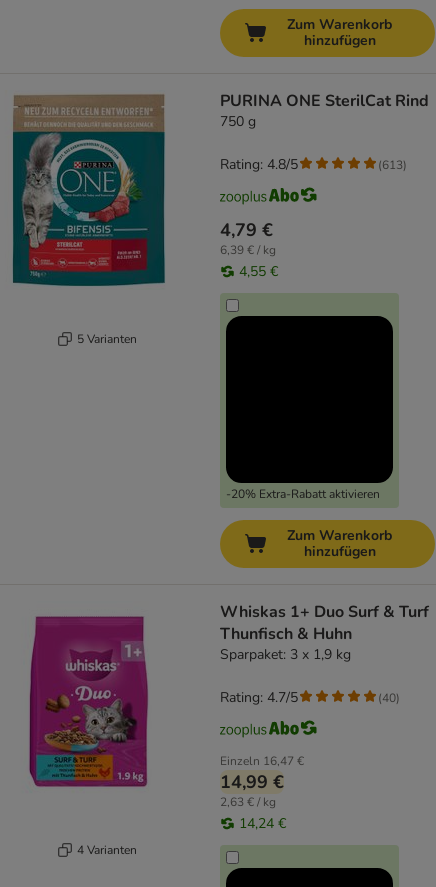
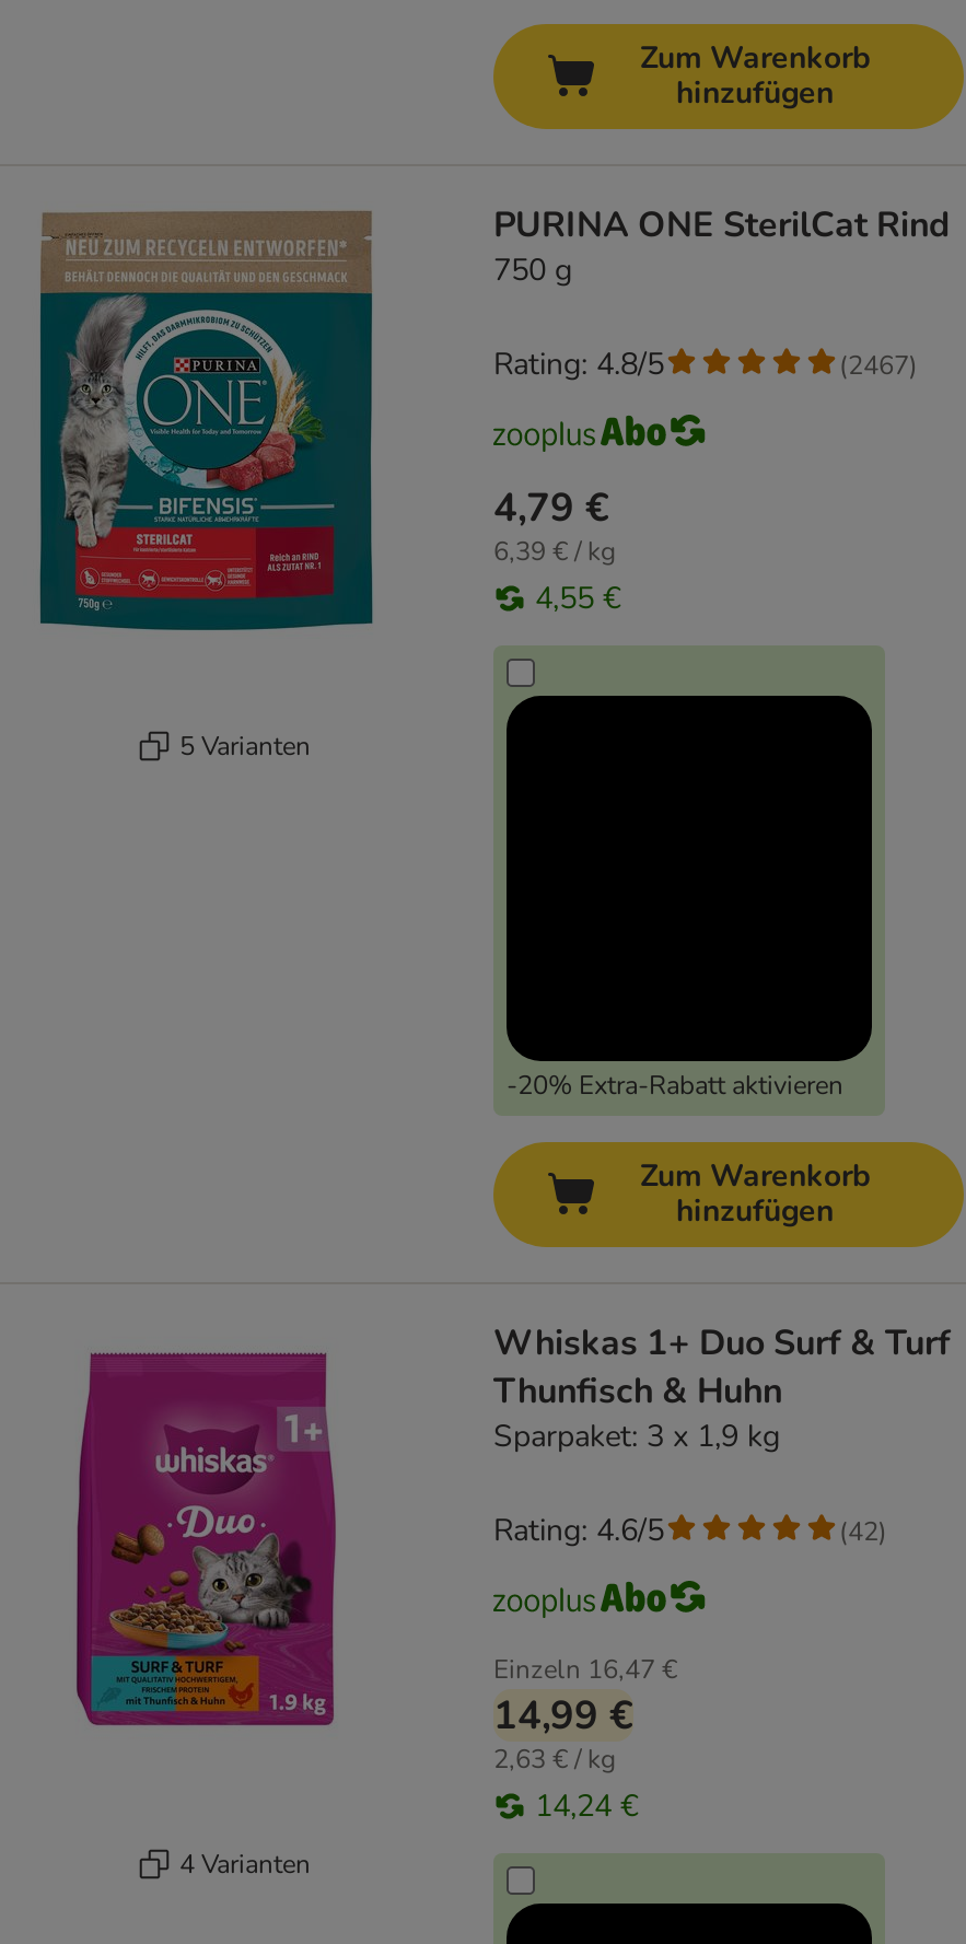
- (613)
+ (2467)

- Rating: 4.7/5
+ Rating: 4.6/5

- (40)
+ (42)
